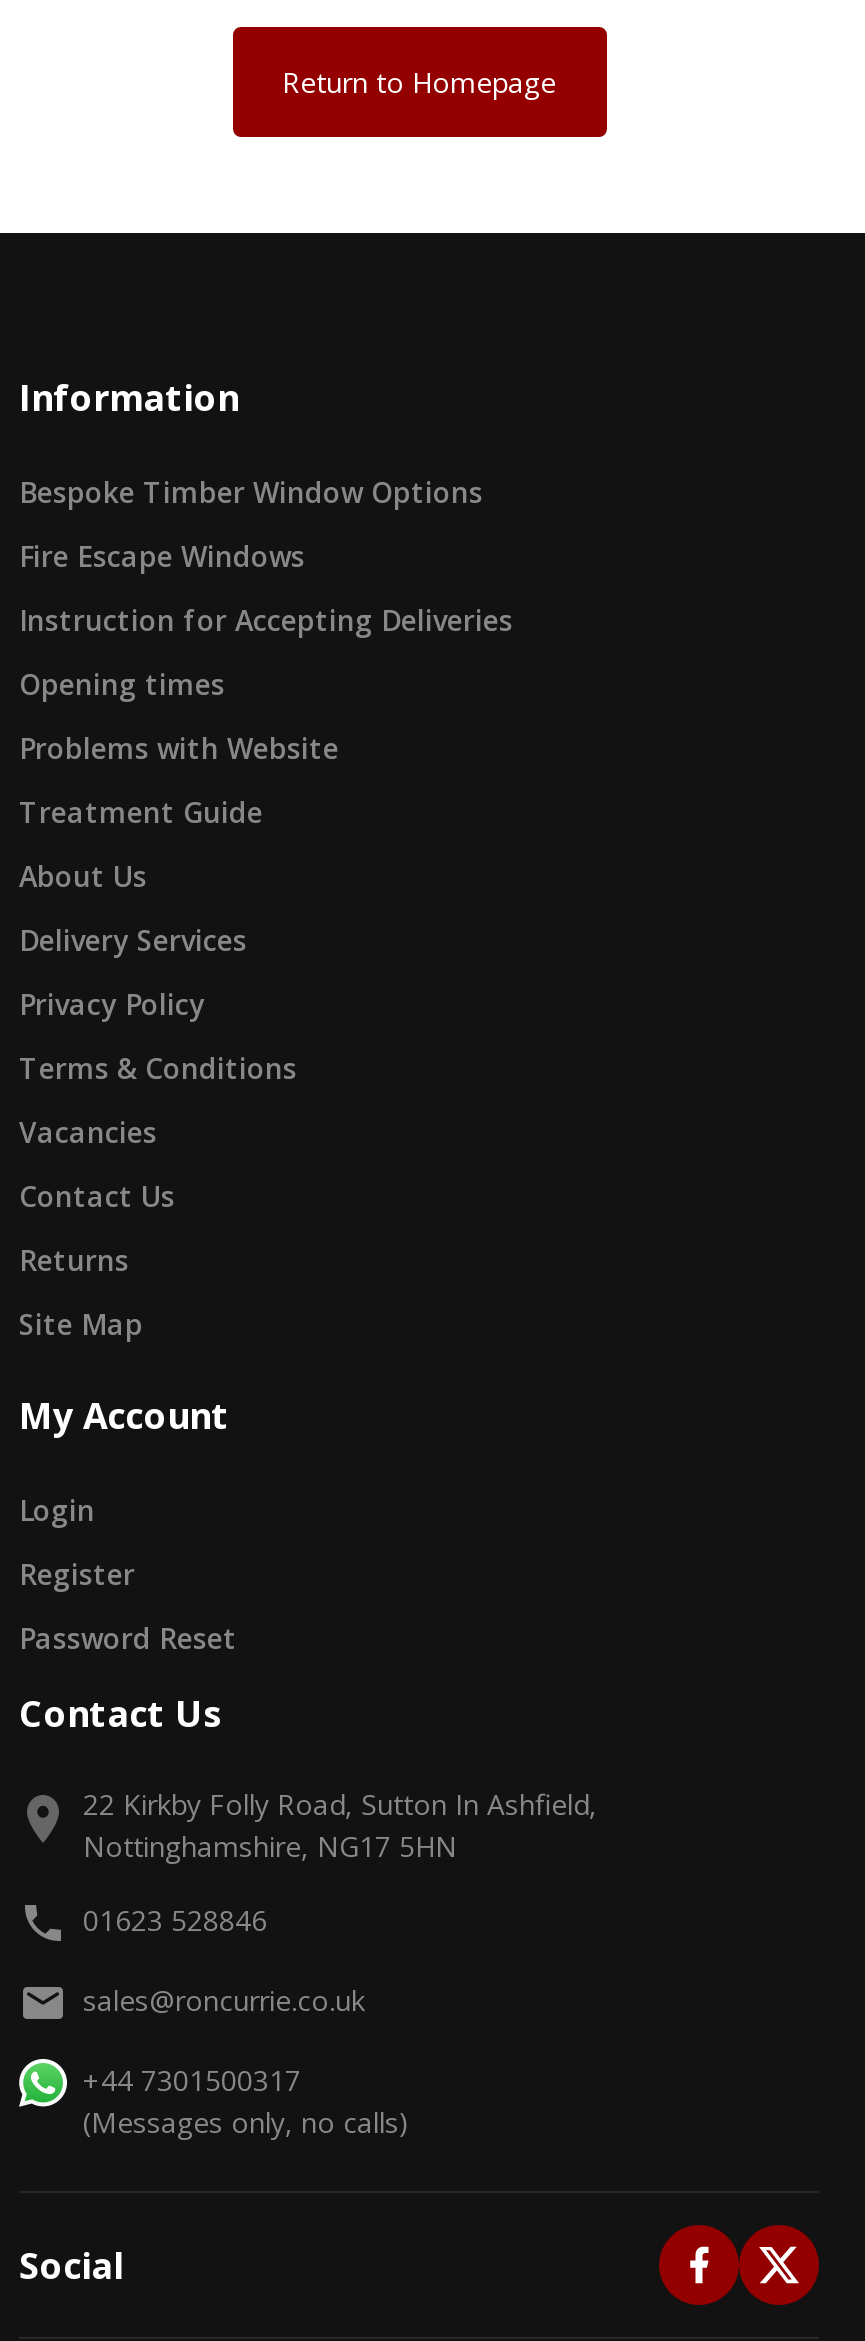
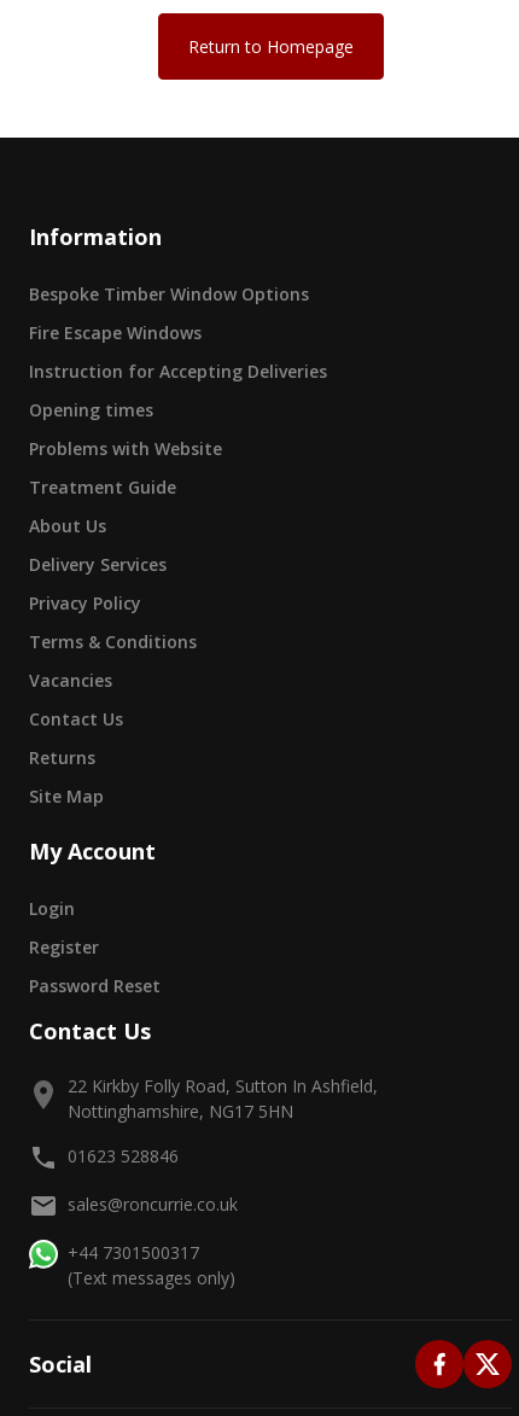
- (Messages only, no calls)
+ (Text messages only)
